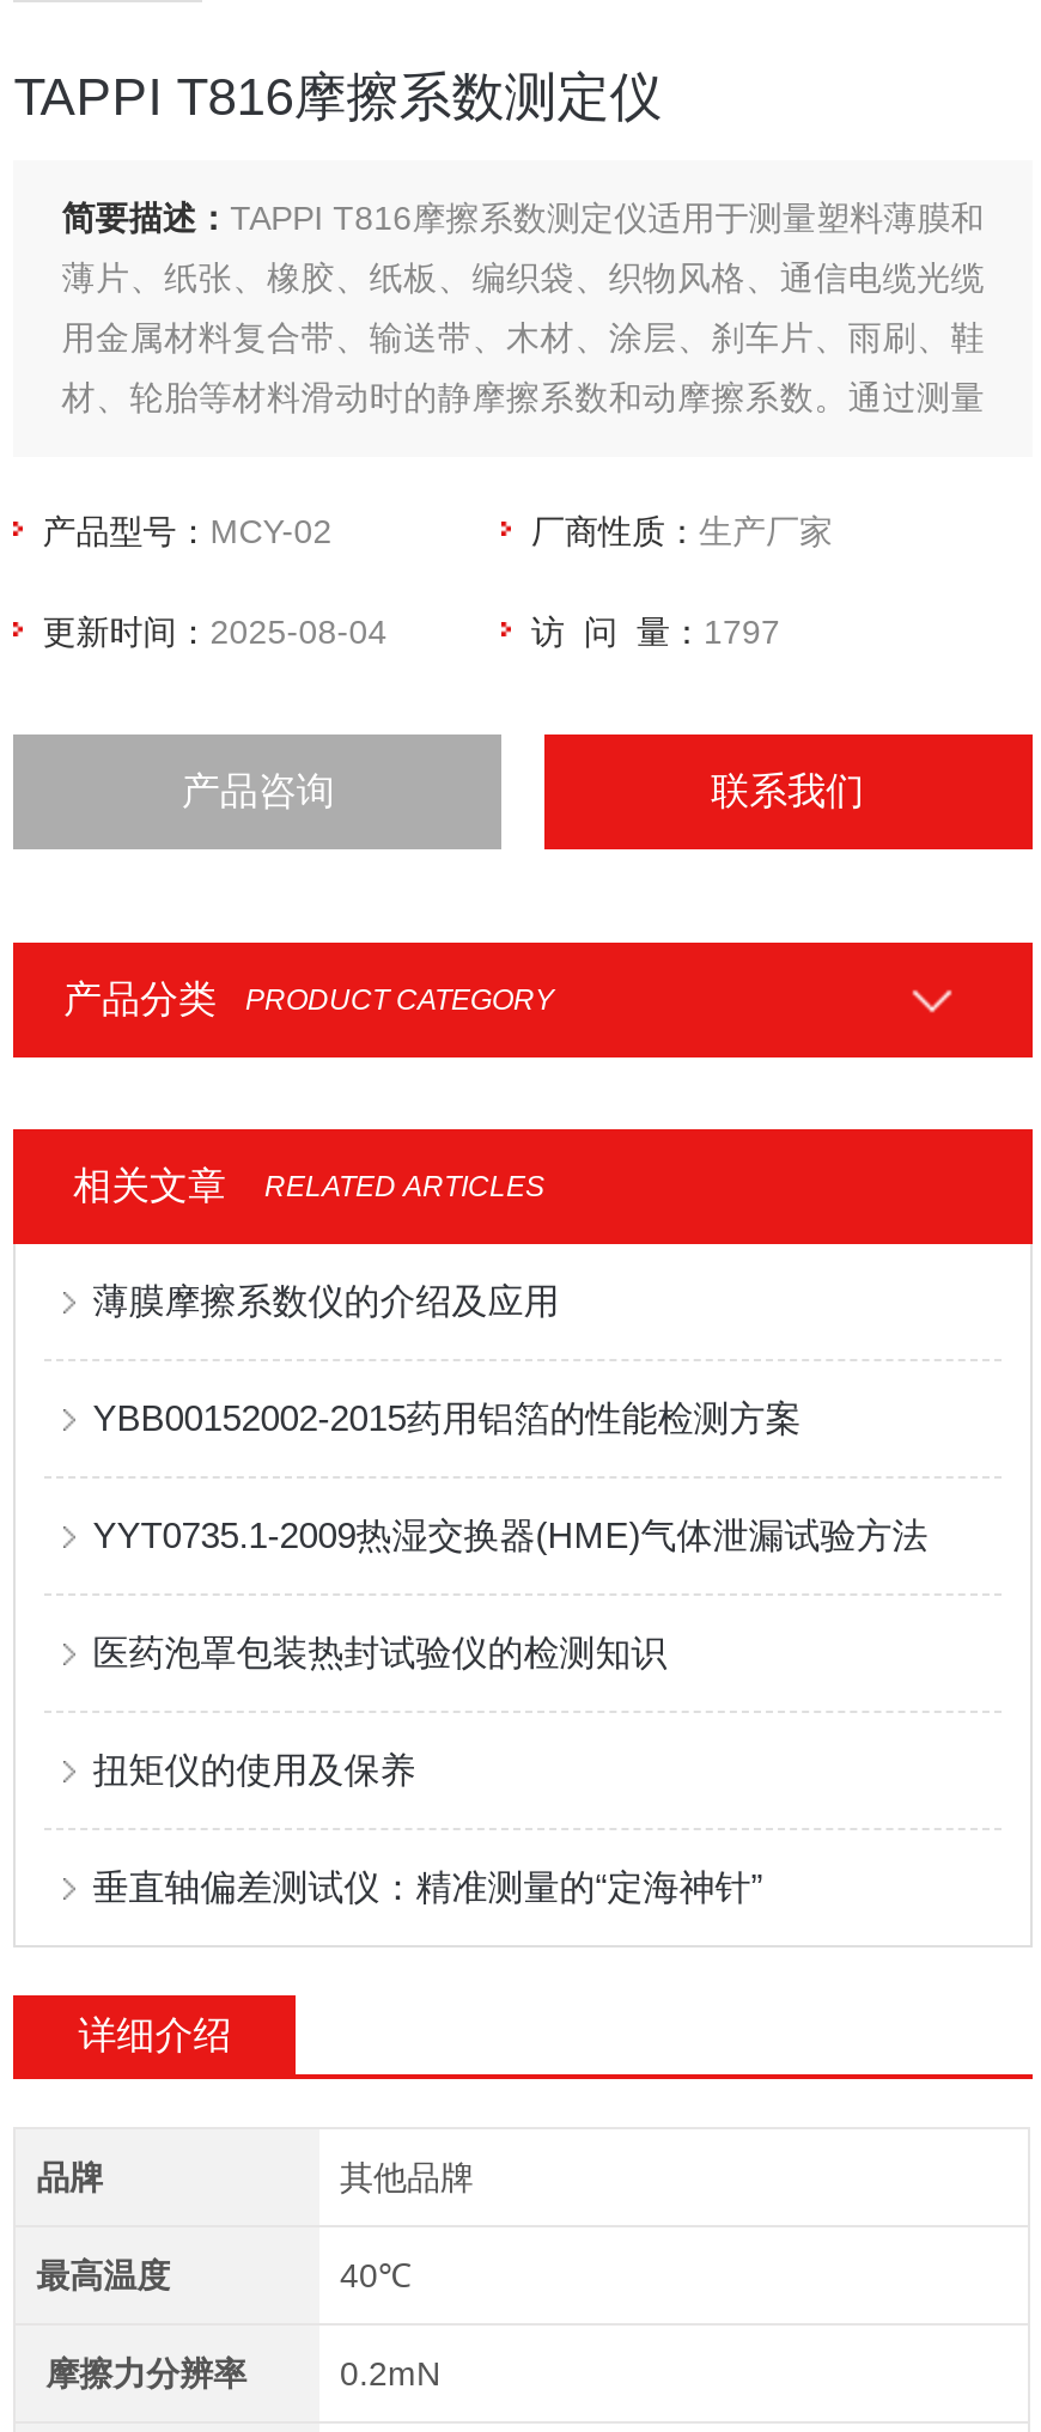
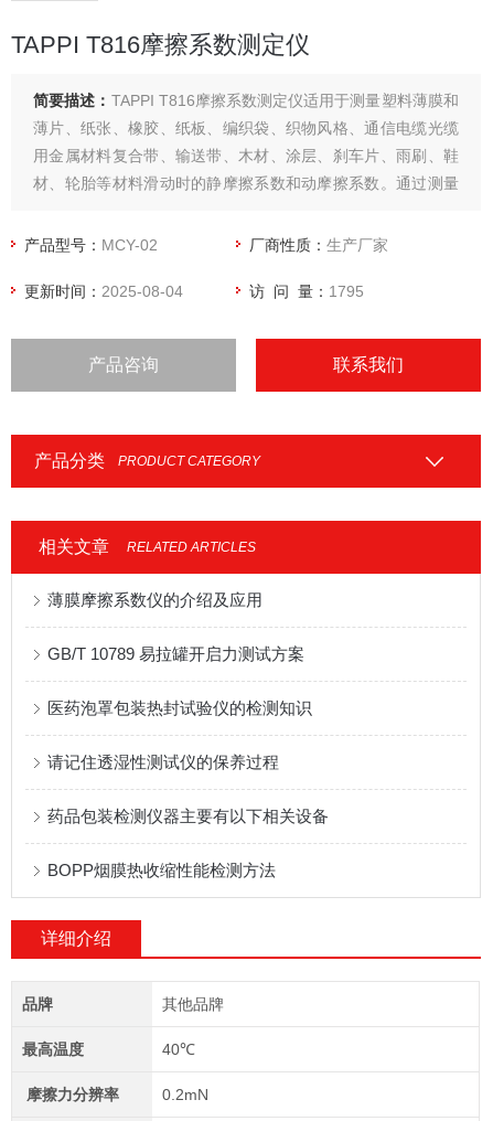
- 访 问 量：1797
+ 访 问 量：1795

- YBB00152002-2015药用铝箔的性能检测方案
- YYT0735.1-2009热湿交换器(HME)气体泄漏试验方法
+ GB/T 10789 易拉罐开启力测试方案

moved up: 医药泡罩包装热封试验仪的检测知识

- 扭矩仪的使用及保养
- 垂直轴偏差测试仪：精准测量的“定海神针”
+ 请记住透湿性测试仪的保养过程
+ 药品包装检测仪器主要有以下相关设备
+ BOPP烟膜热收缩性能检测方法
